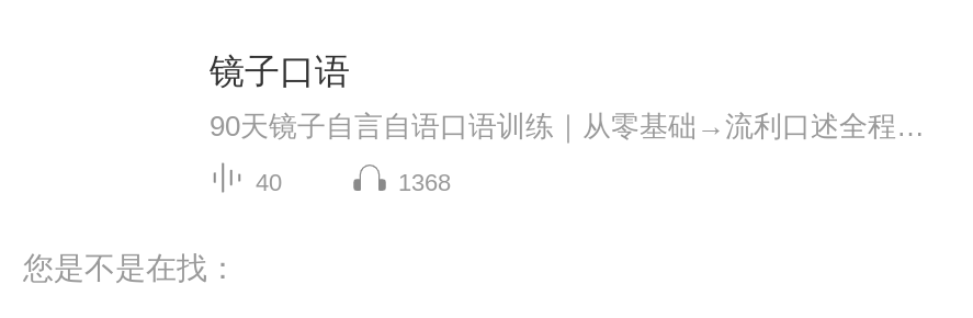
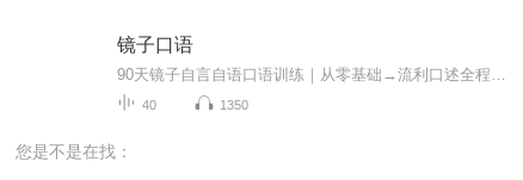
- 1368
+ 1350
